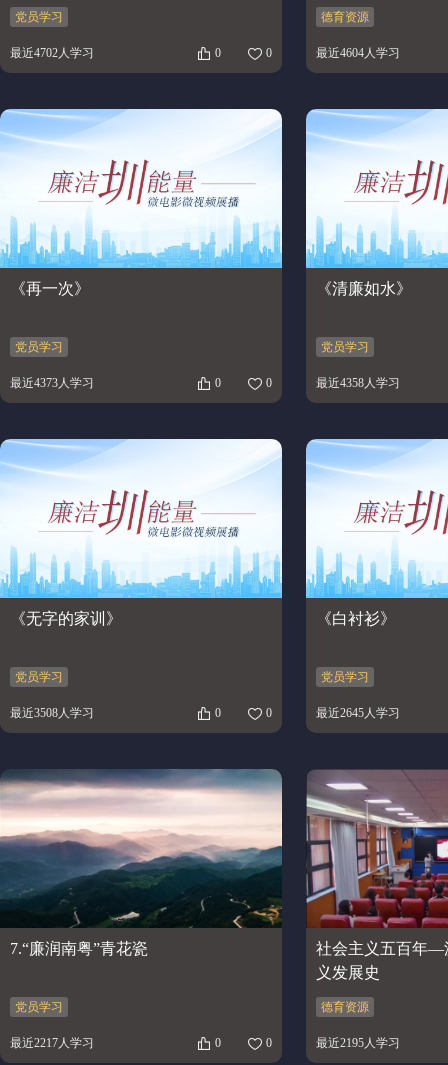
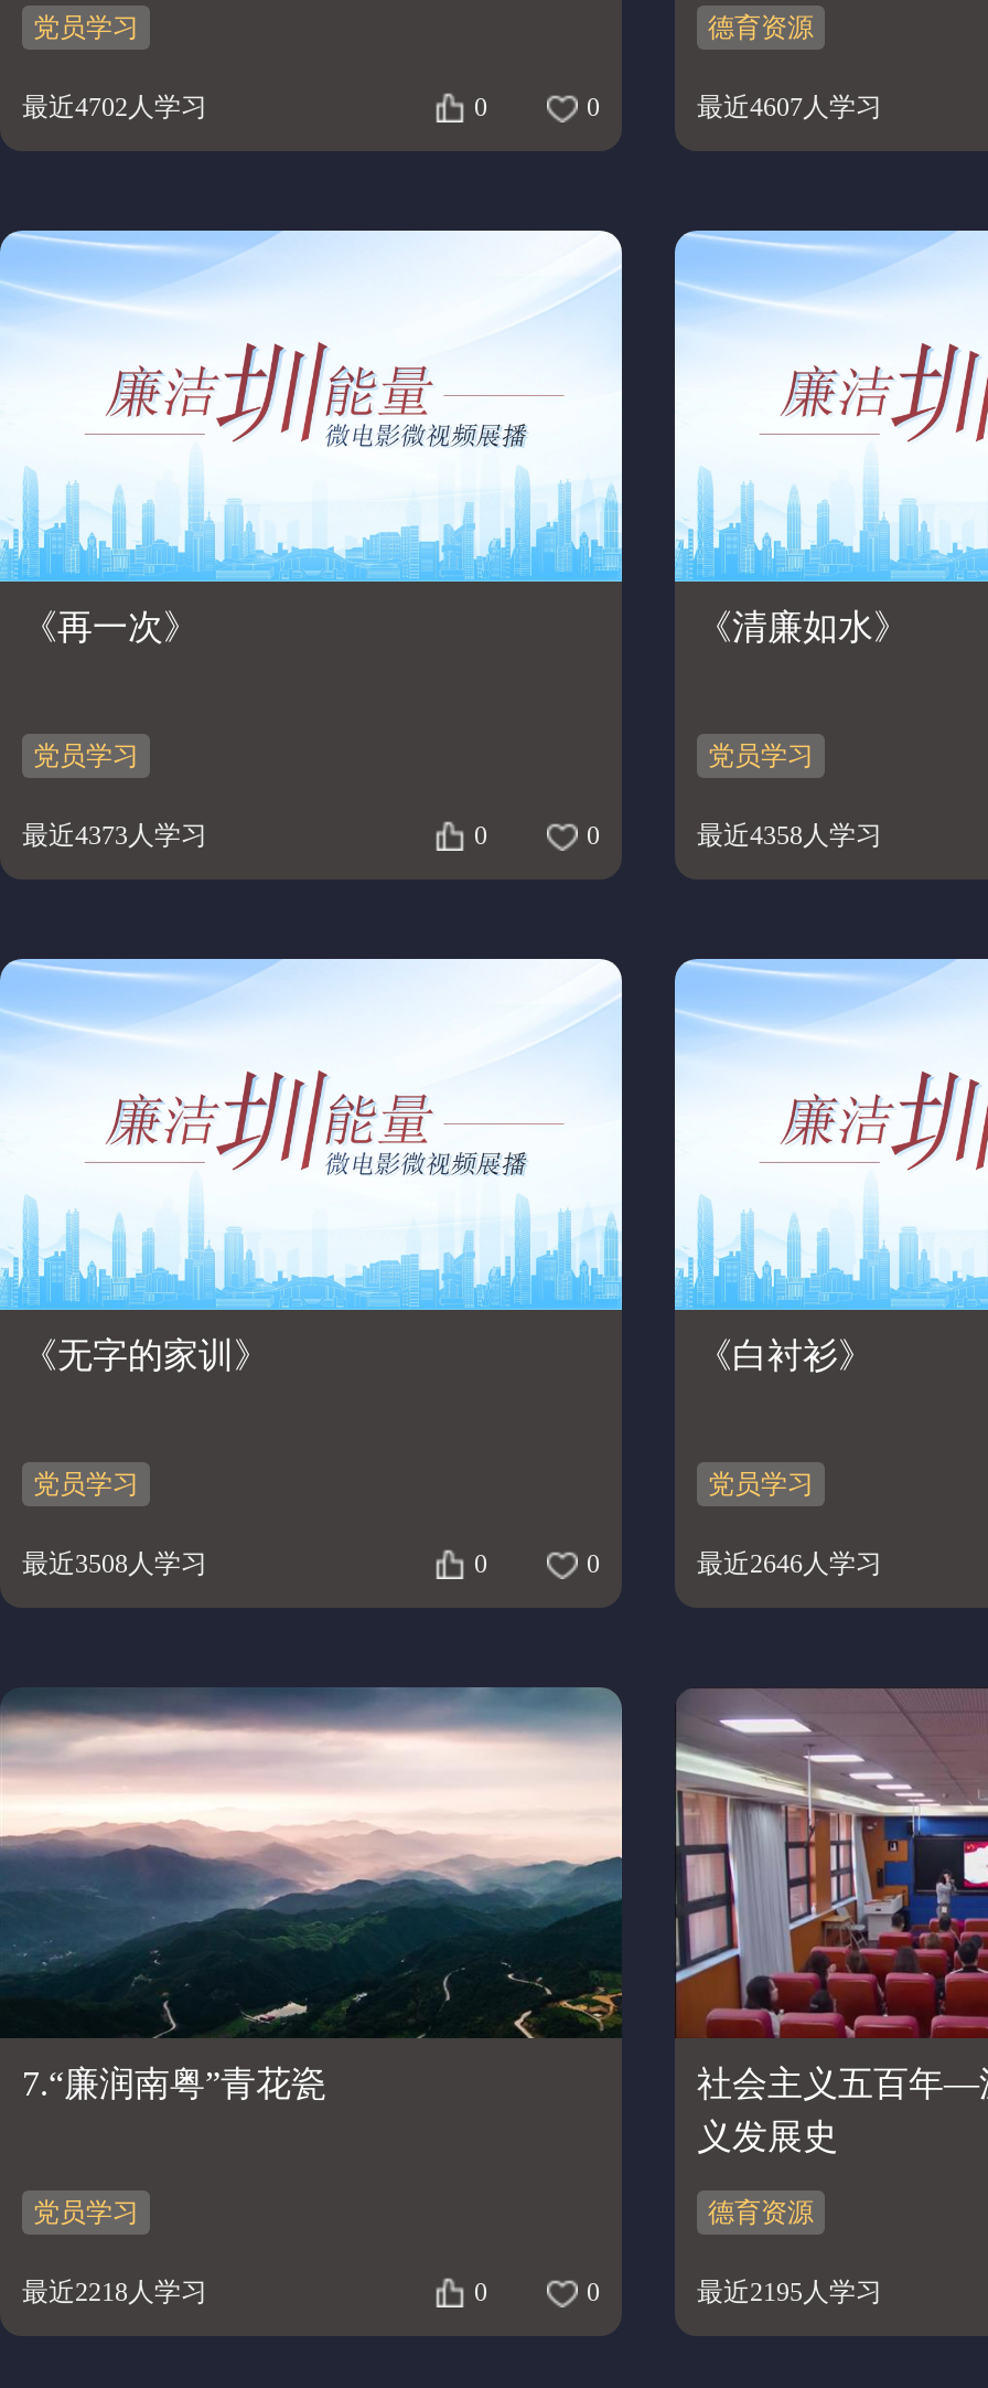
- 最近4604人学习
+ 最近4607人学习

- 最近2645人学习
+ 最近2646人学习

- 最近2217人学习
+ 最近2218人学习
